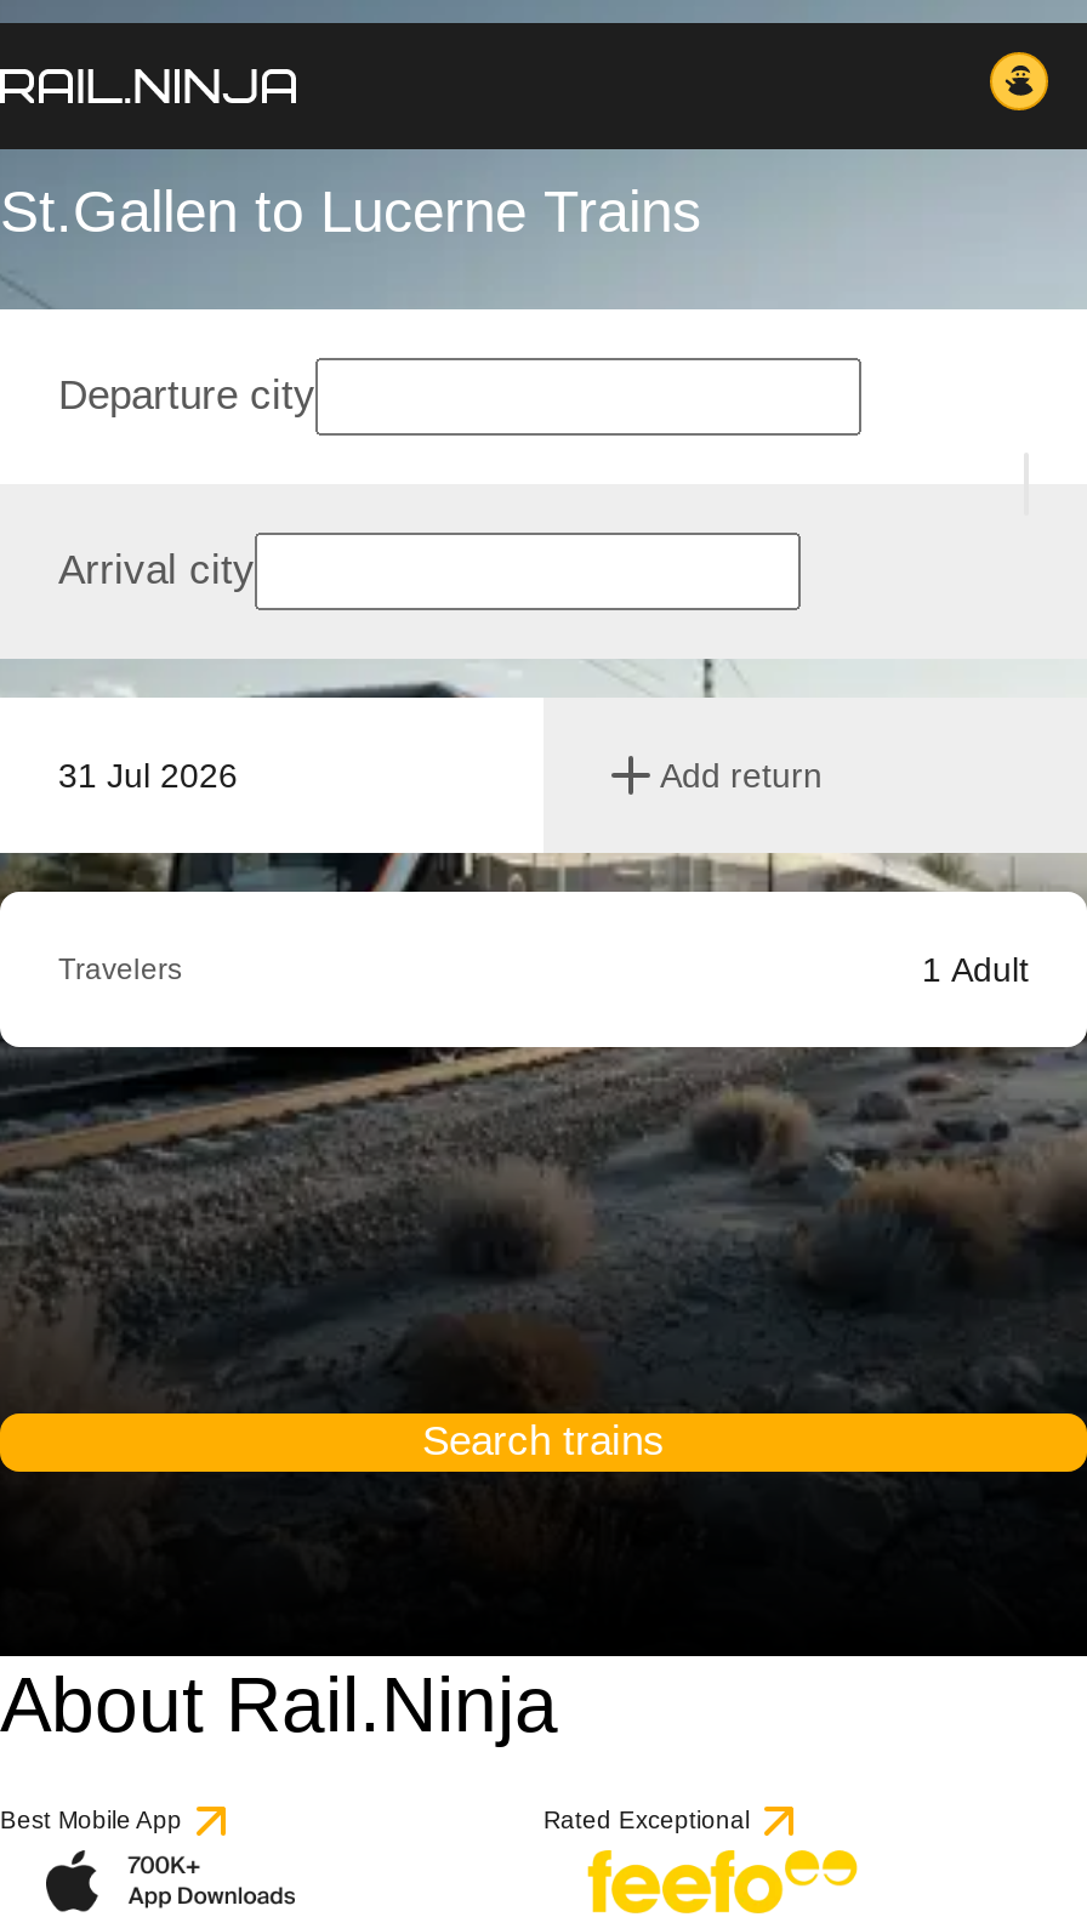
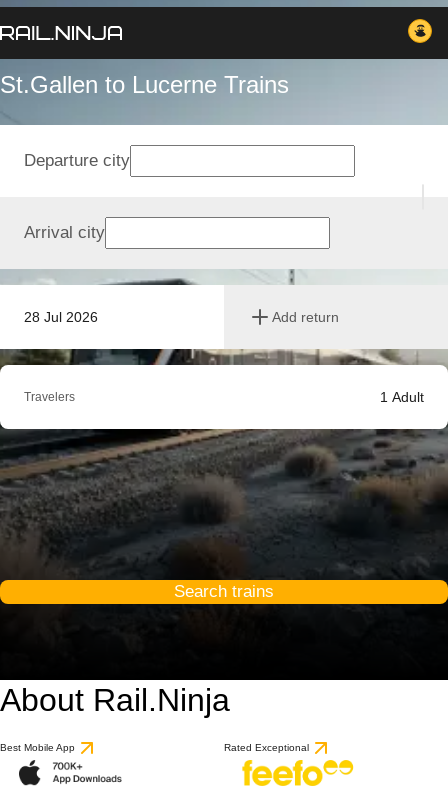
- 31 Jul 2026
+ 28 Jul 2026
